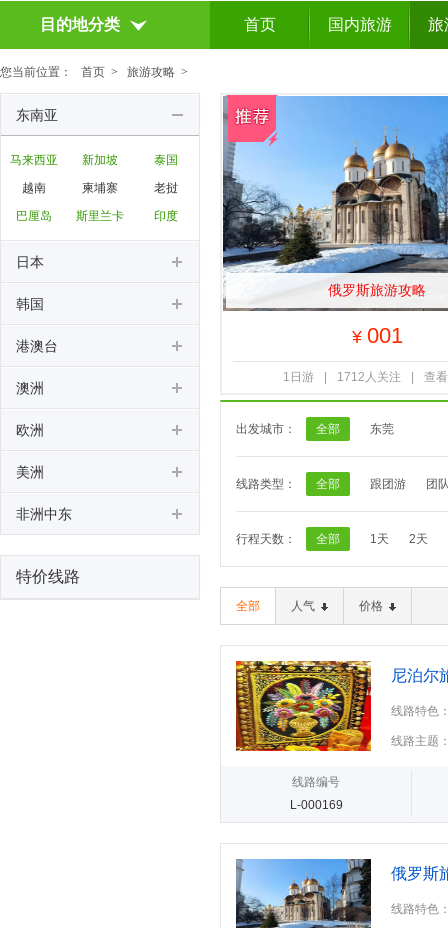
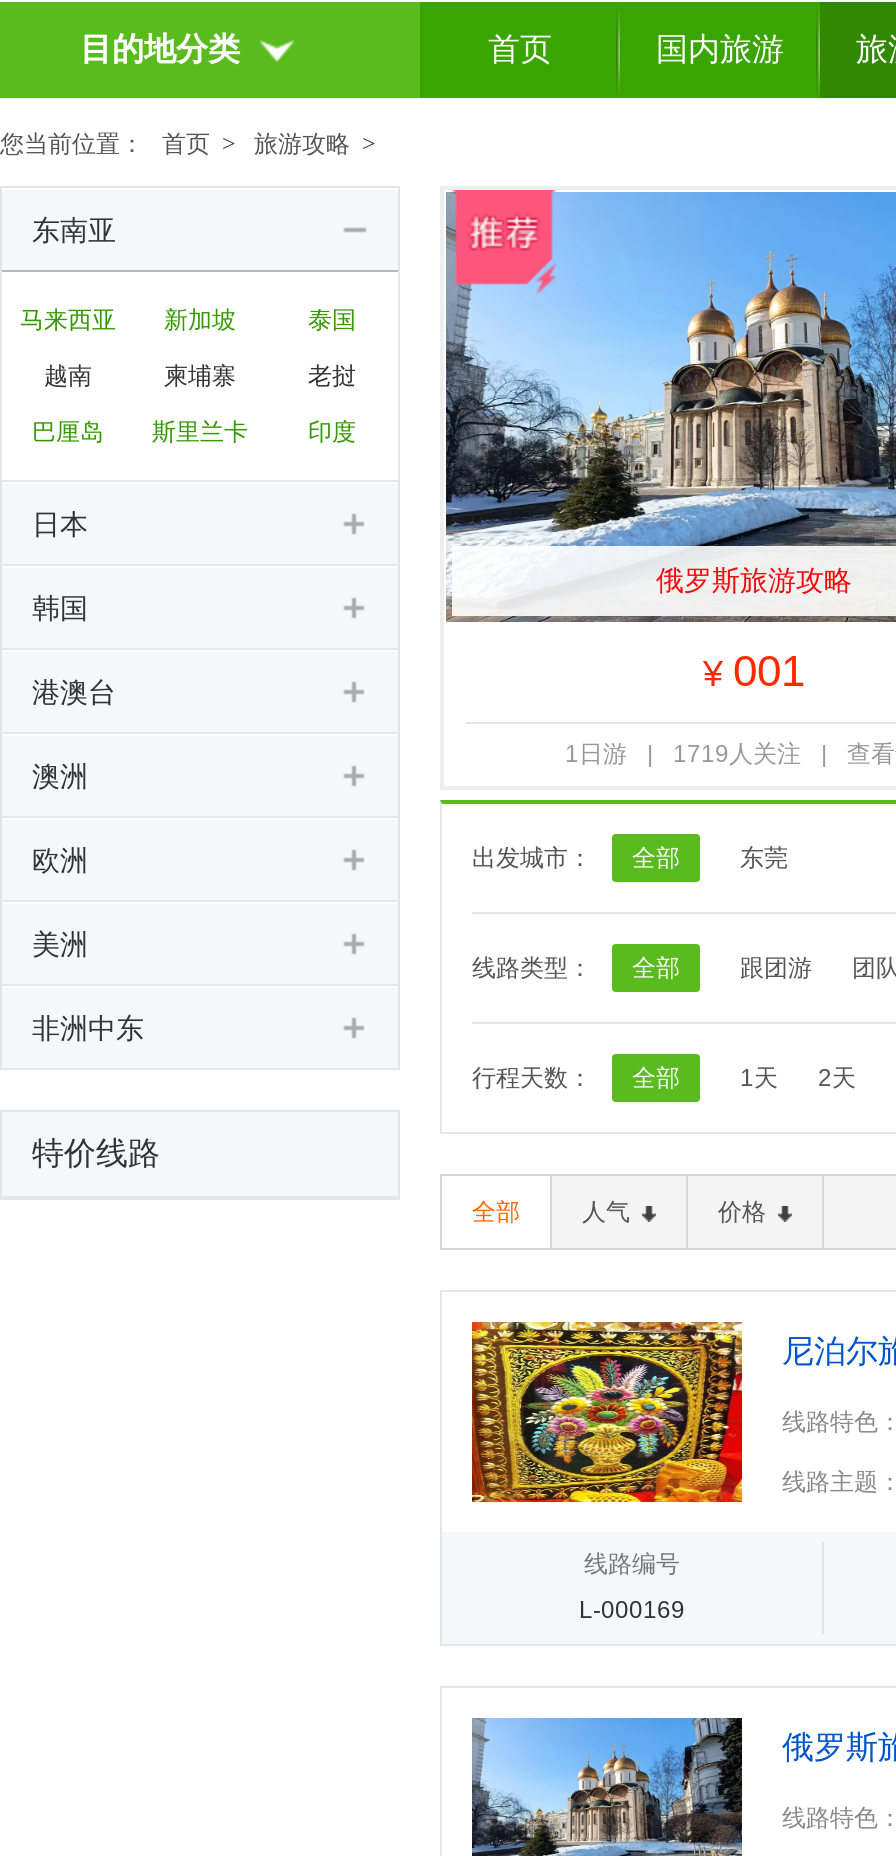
- 1712人关注
+ 1719人关注
